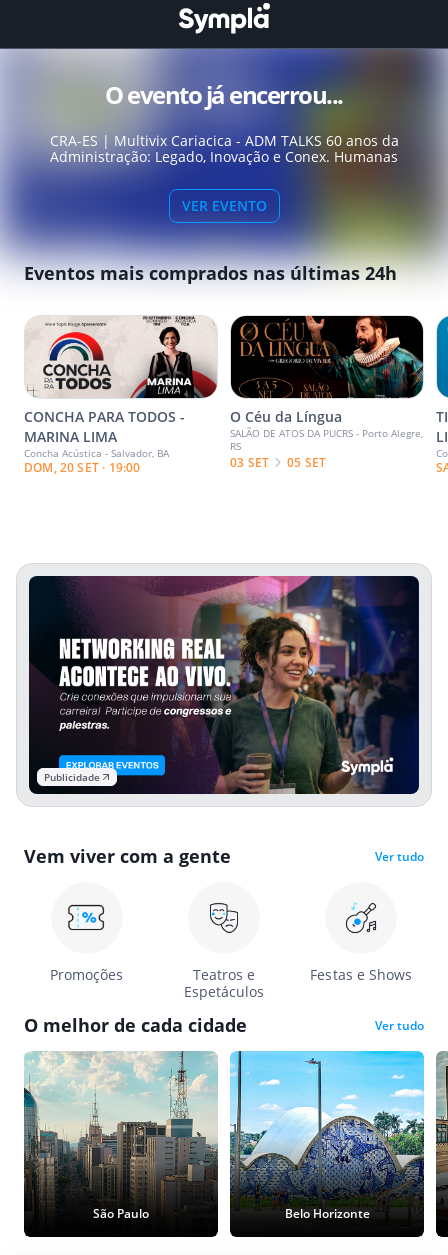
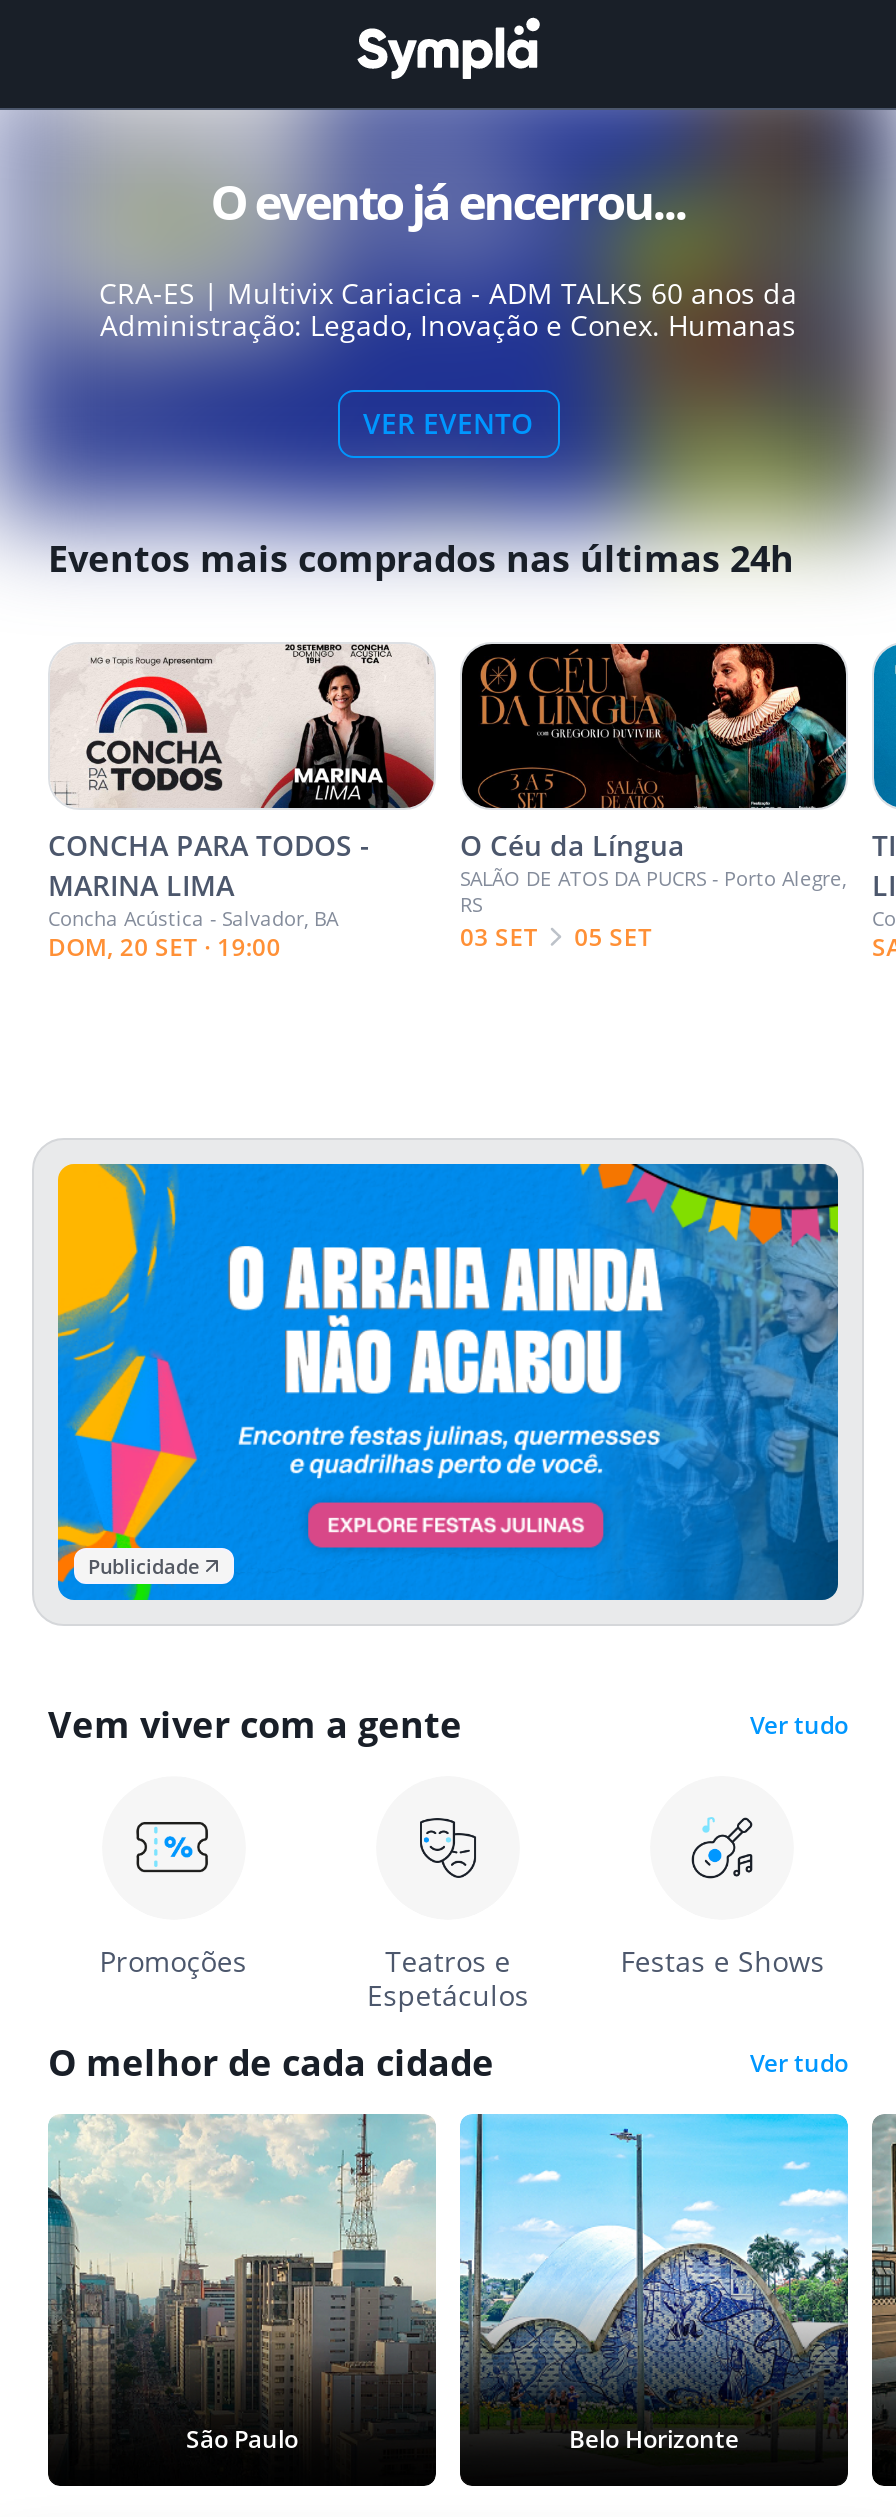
- [image]
+ [image]
